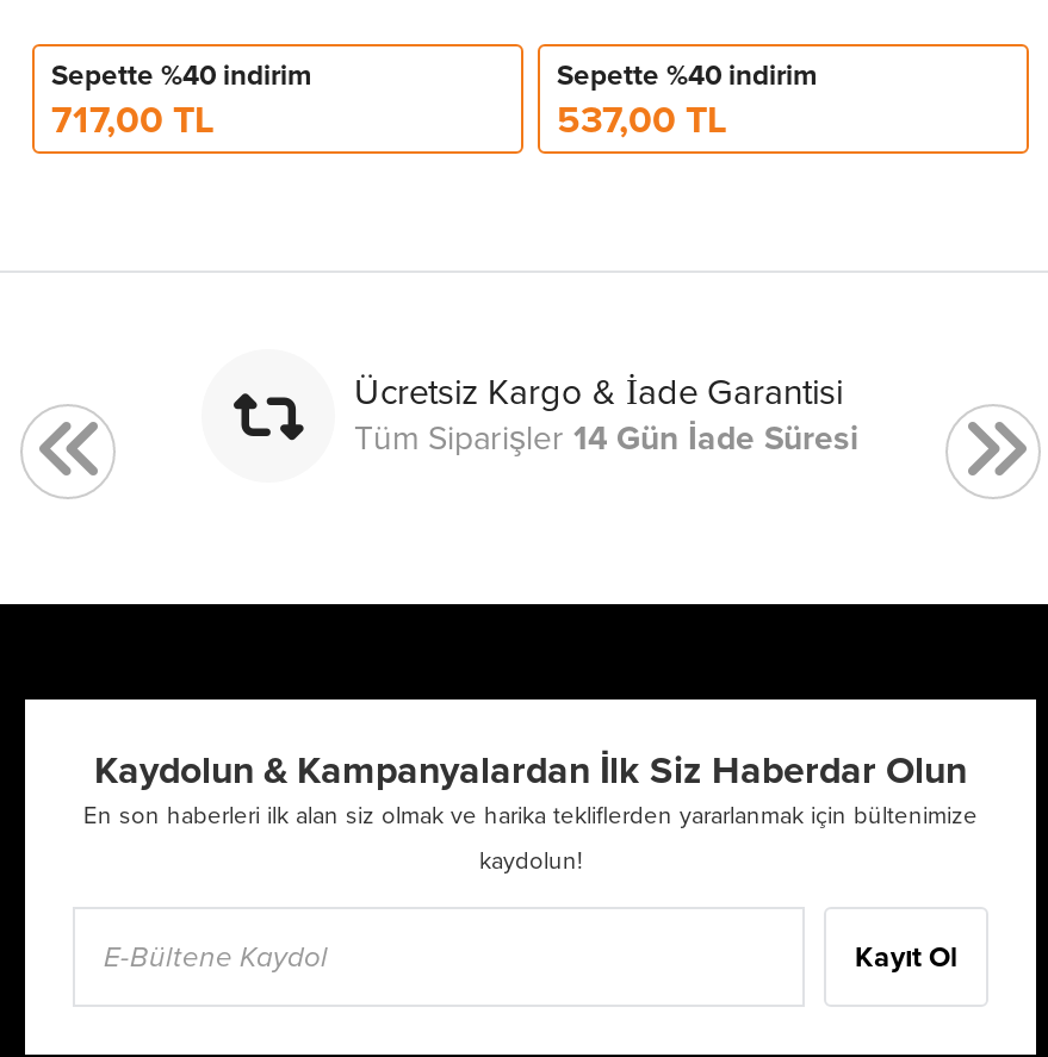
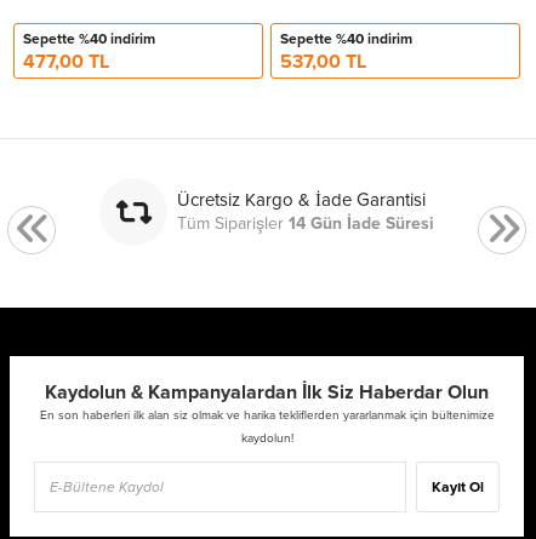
- 717,00 TL
+ 477,00 TL
